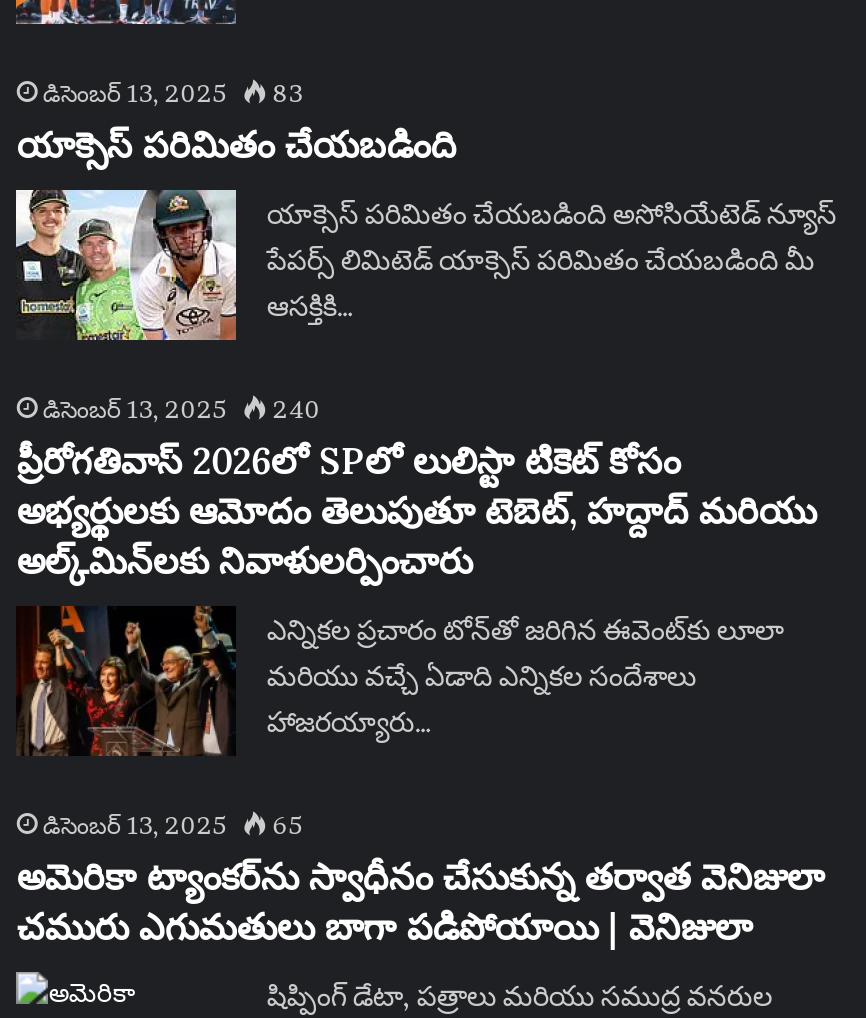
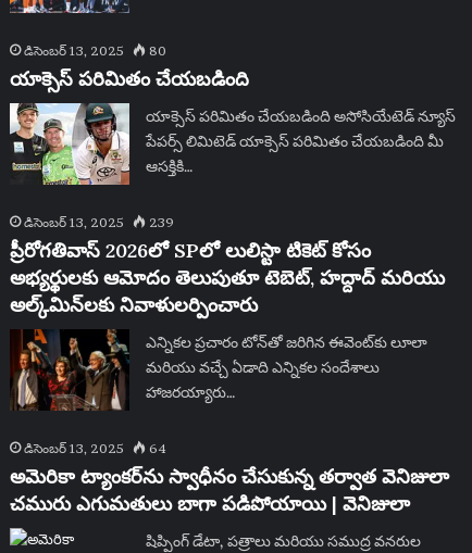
- డిసెంబర్ 13, 2025 83
+ డిసెంబర్ 13, 2025 80

- డిసెంబర్ 13, 2025 240
+ డిసెంబర్ 13, 2025 239

- డిసెంబర్ 13, 2025 65
+ డిసెంబర్ 13, 2025 64
